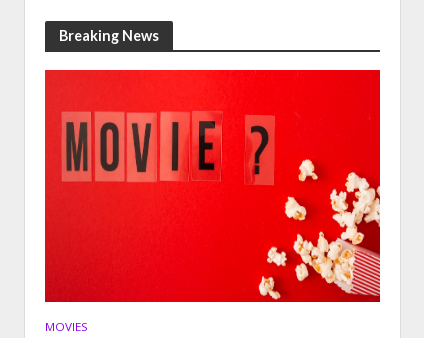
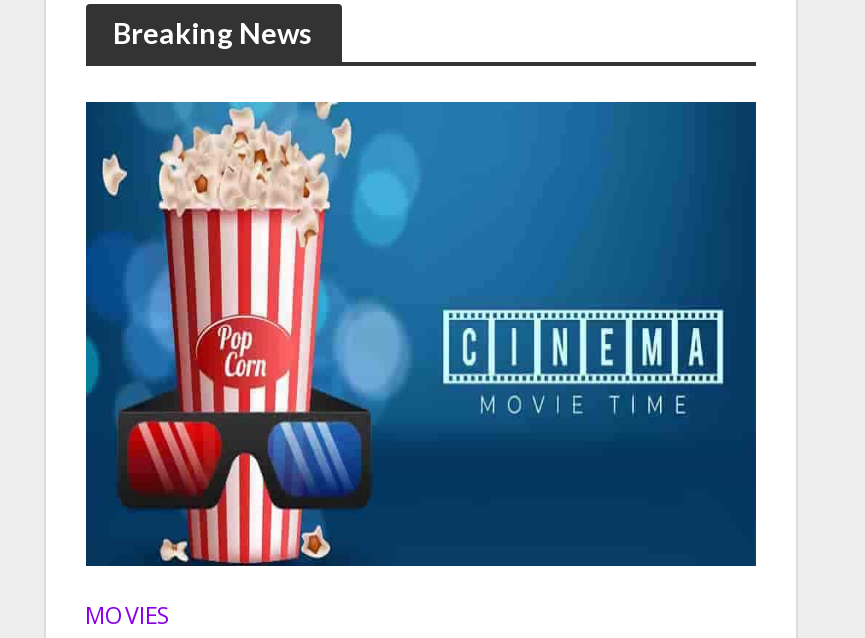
- [image]
+ [image]
